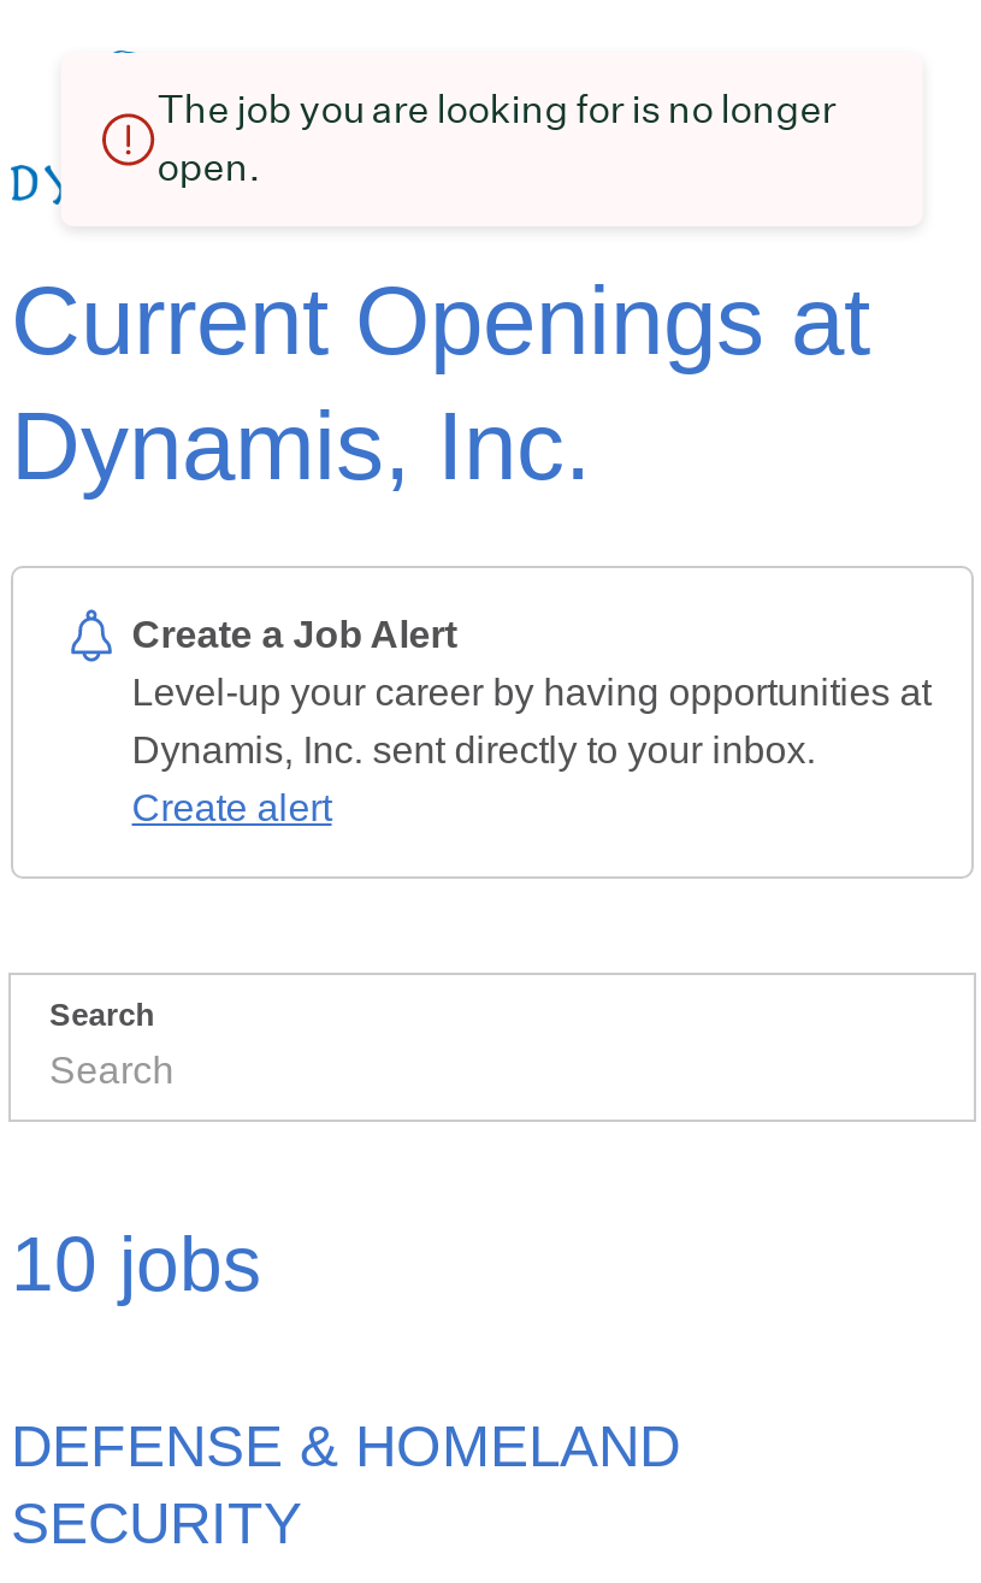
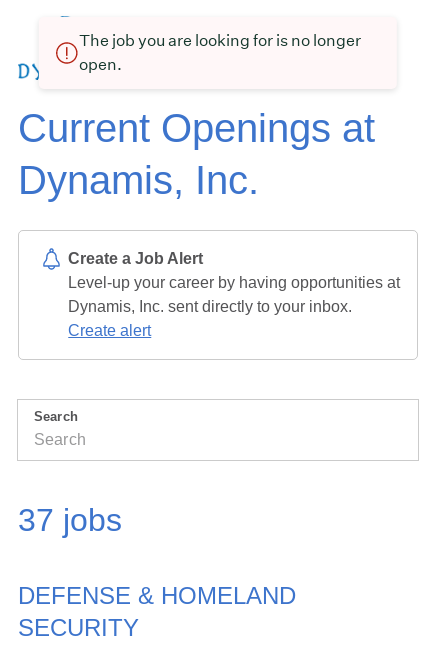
- 10 jobs
+ 37 jobs
